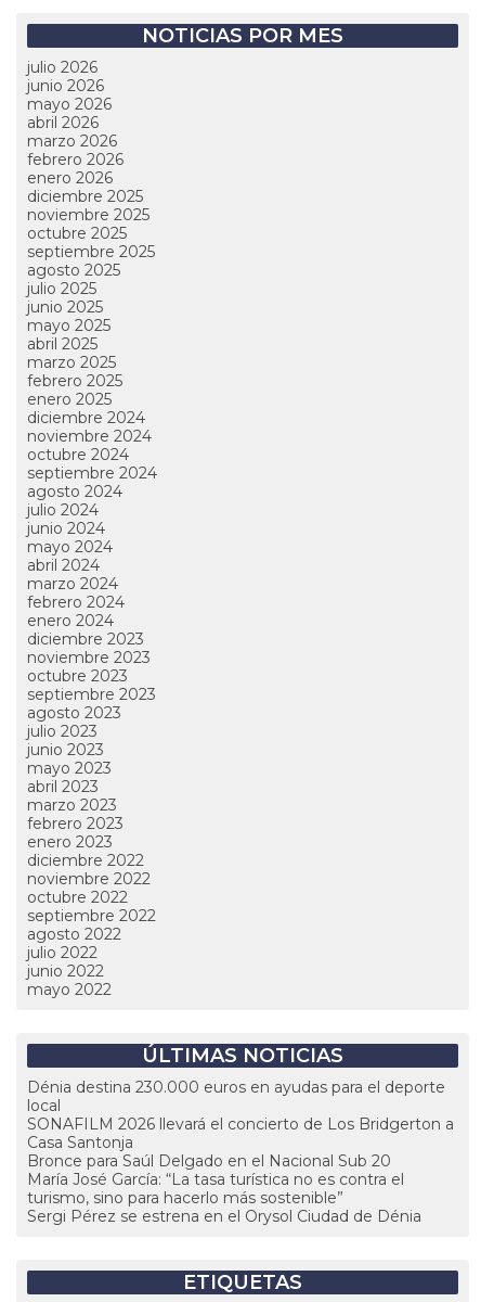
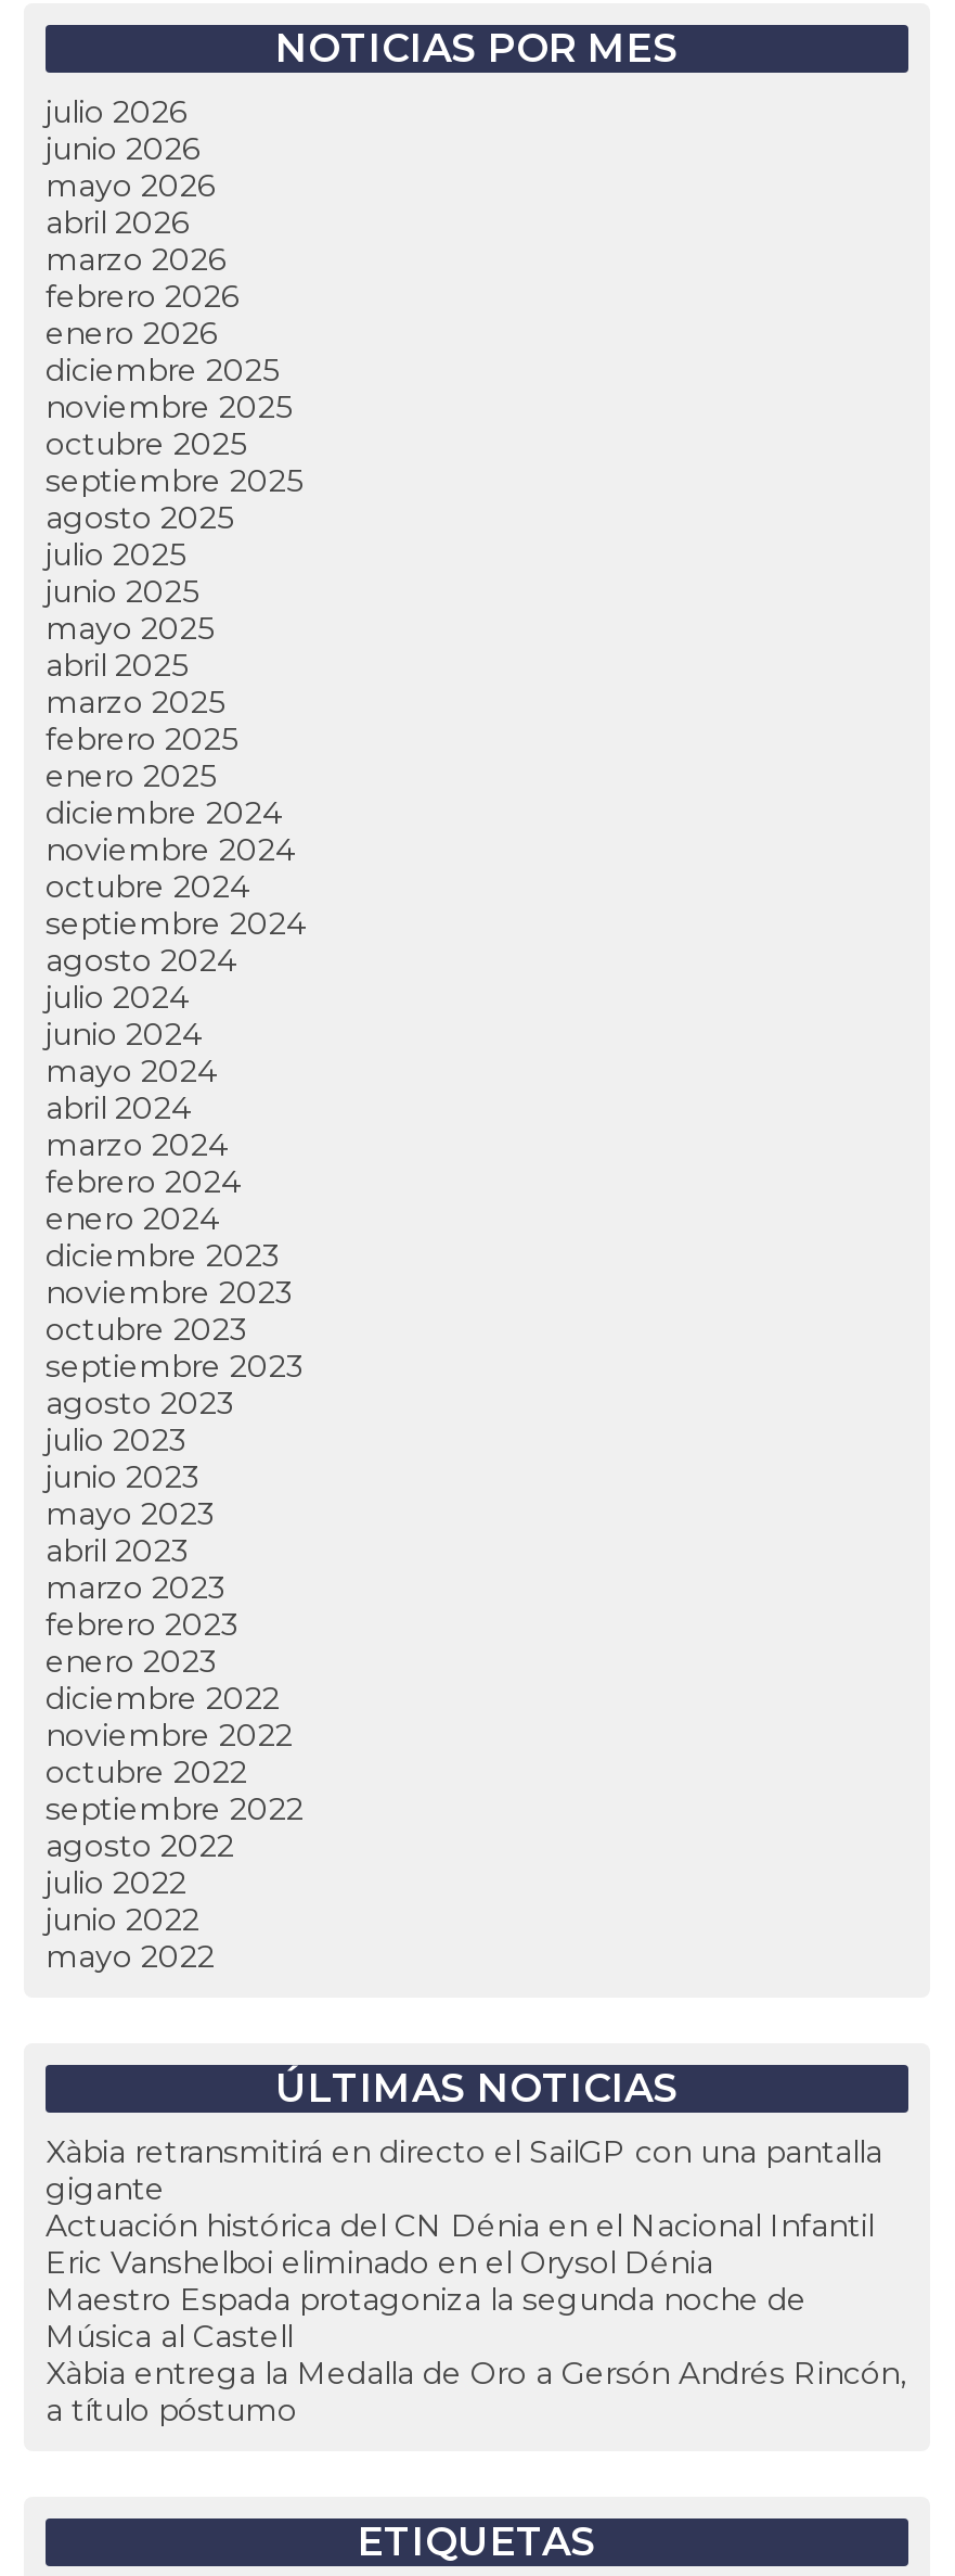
- Dénia destina 230.000 euros en ayudas para el deporte
- local
- SONAFILM 2026 llevará el concierto de Los Bridgerton a
- Casa Santonja
- Bronce para Saúl Delgado en el Nacional Sub 20
- María José García: “La tasa turística no es contra el
- turismo, sino para hacerlo más sostenible”
- Sergi Pérez se estrena en el Orysol Ciudad de Dénia
+ Xàbia retransmitirá en directo el SailGP con una pantalla
+ gigante
+ Actuación histórica del CN Dénia en el Nacional Infantil
+ Eric Vanshelboi eliminado en el Orysol Dénia
+ Maestro Espada protagoniza la segunda noche de
+ Música al Castell
+ Xàbia entrega la Medalla de Oro a Gersón Andrés Rincón,
+ a título póstumo
